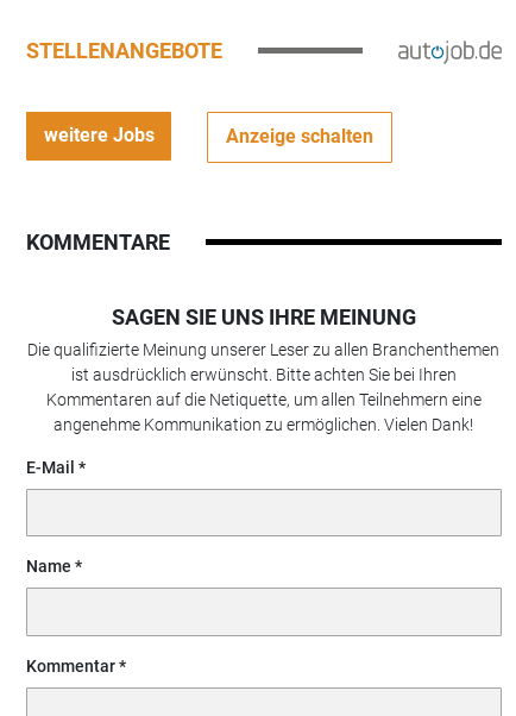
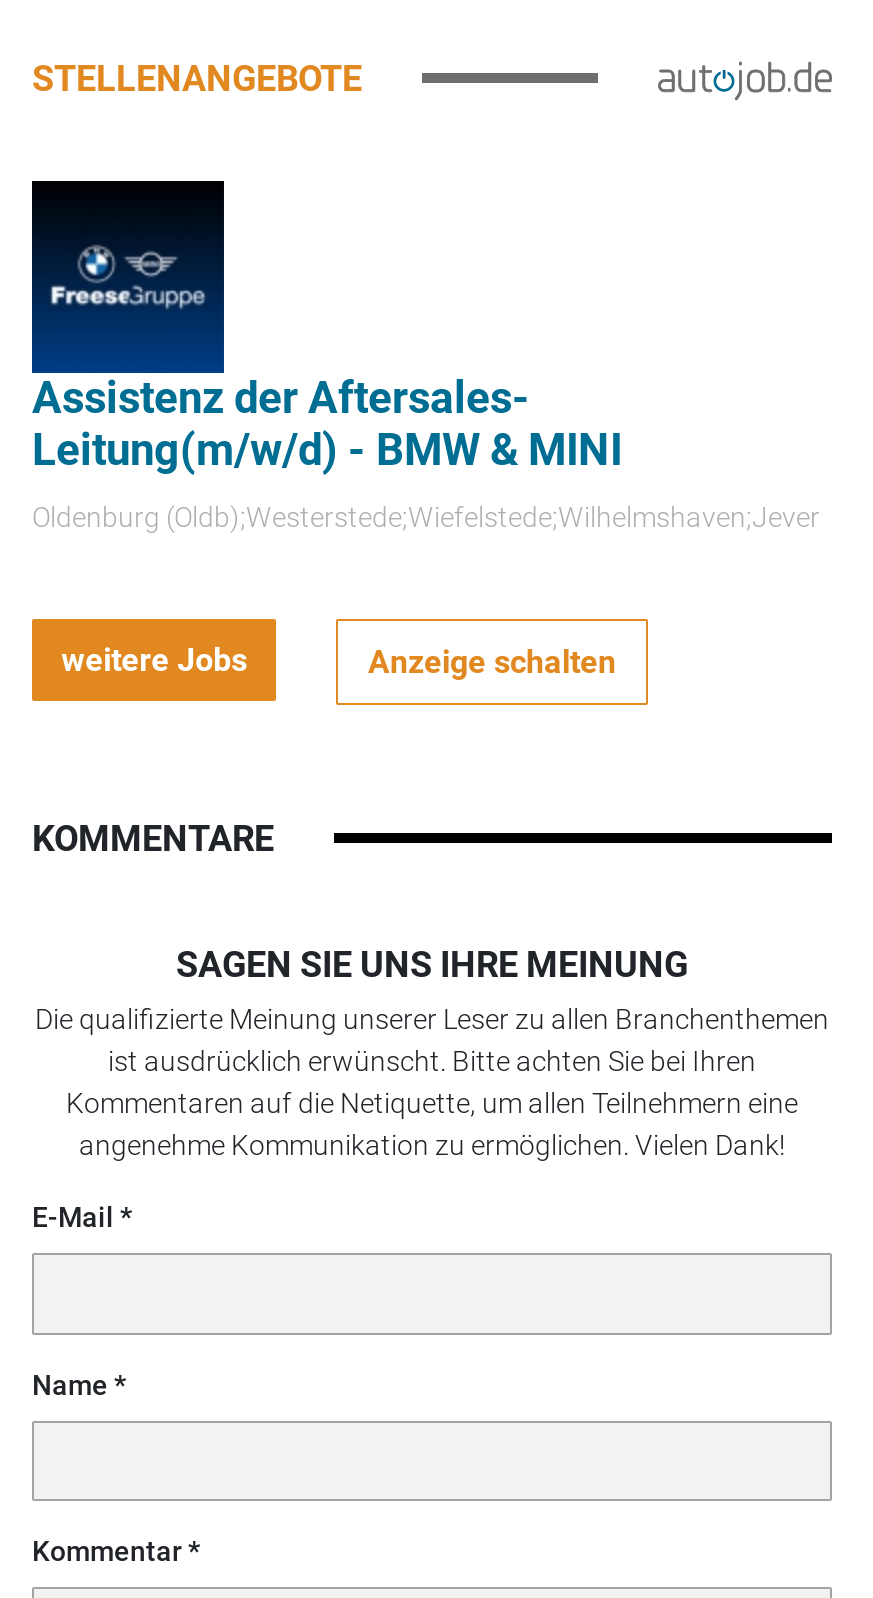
+ [image]
+ Assistenz der Aftersales-
+ Leitung(m/w/d) - BMW & MINI
+ Oldenburg (Oldb);Westerstede;Wiefelstede;Wilhelmshaven;Jever
